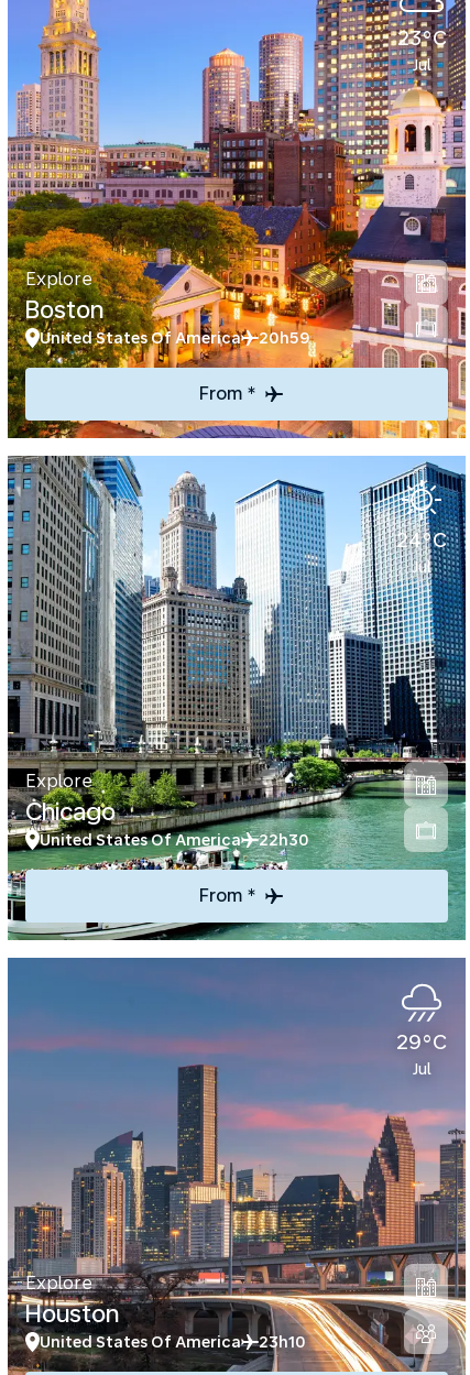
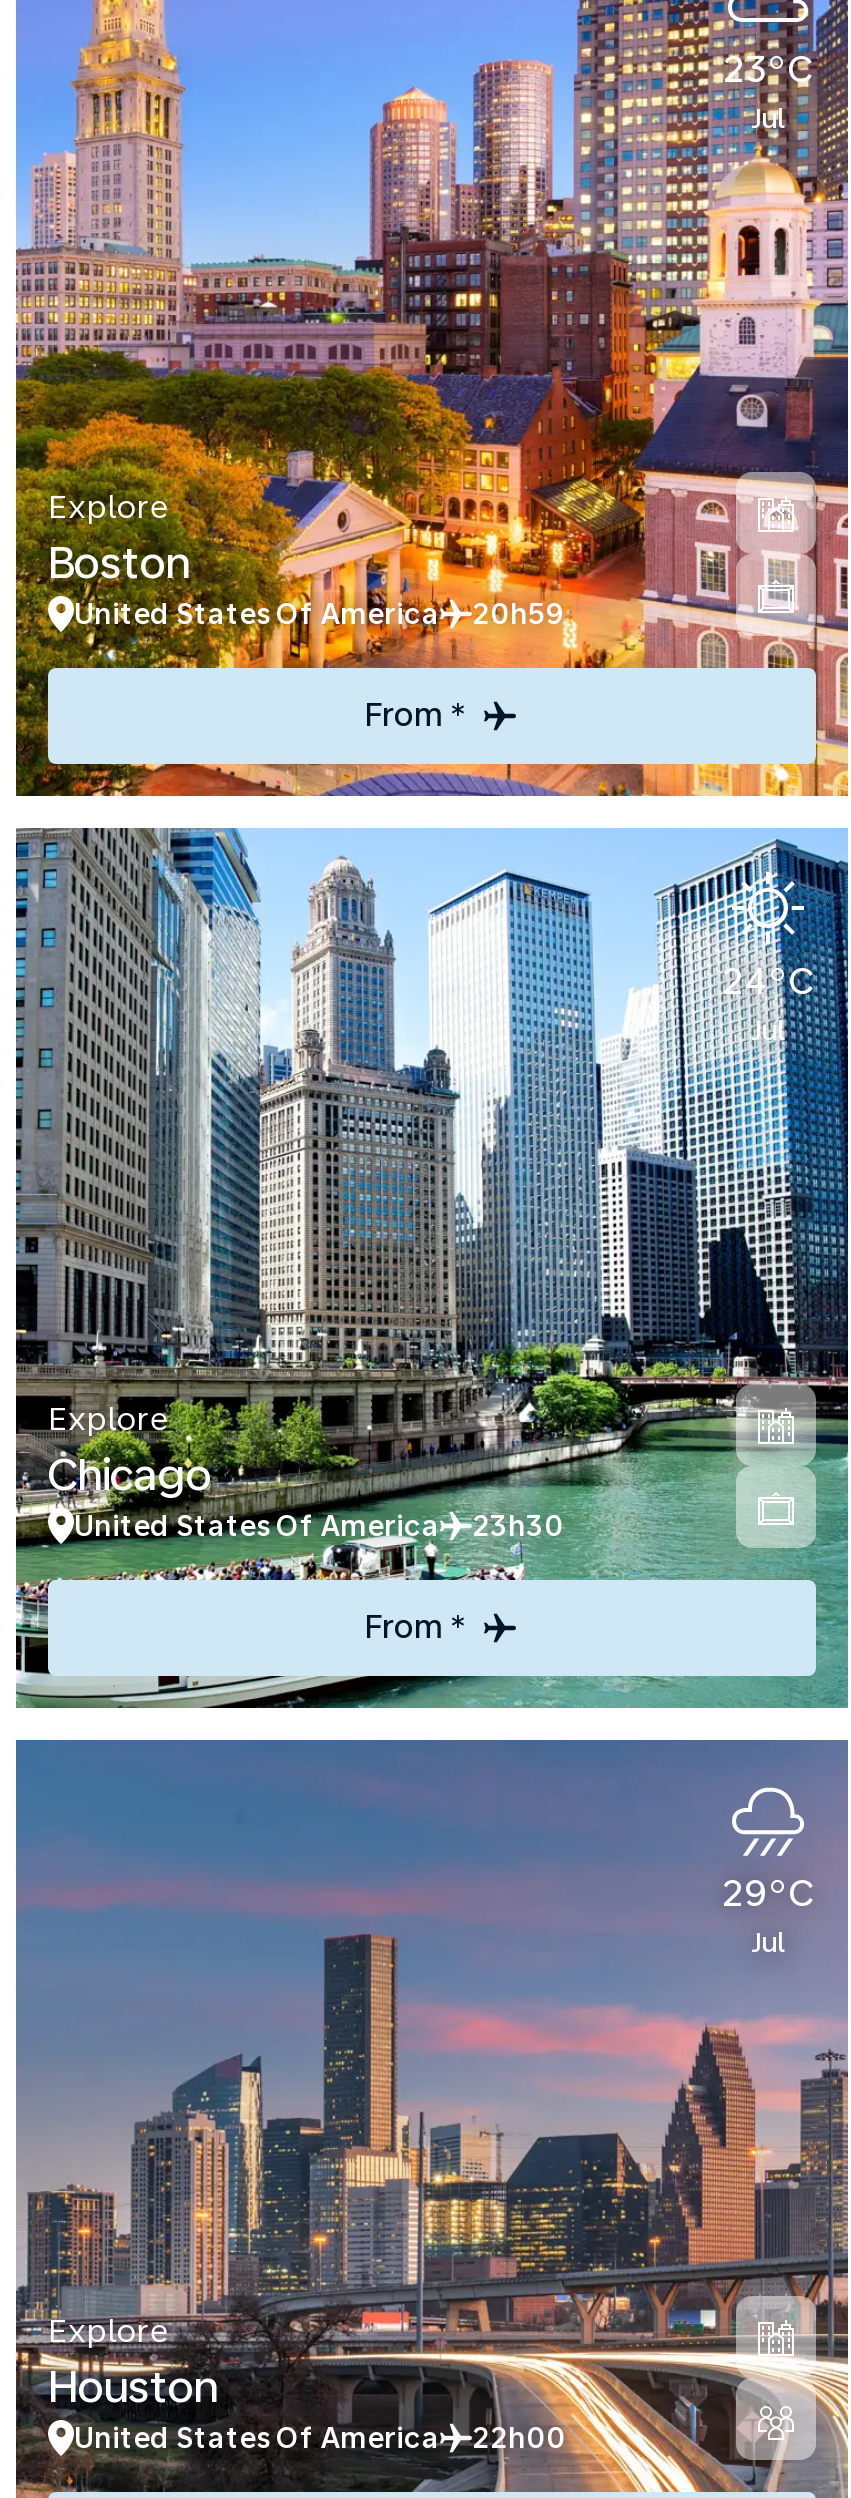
- United States Of America 22h30
+ United States Of America 23h30

- United States Of America 23h10
+ United States Of America 22h00
